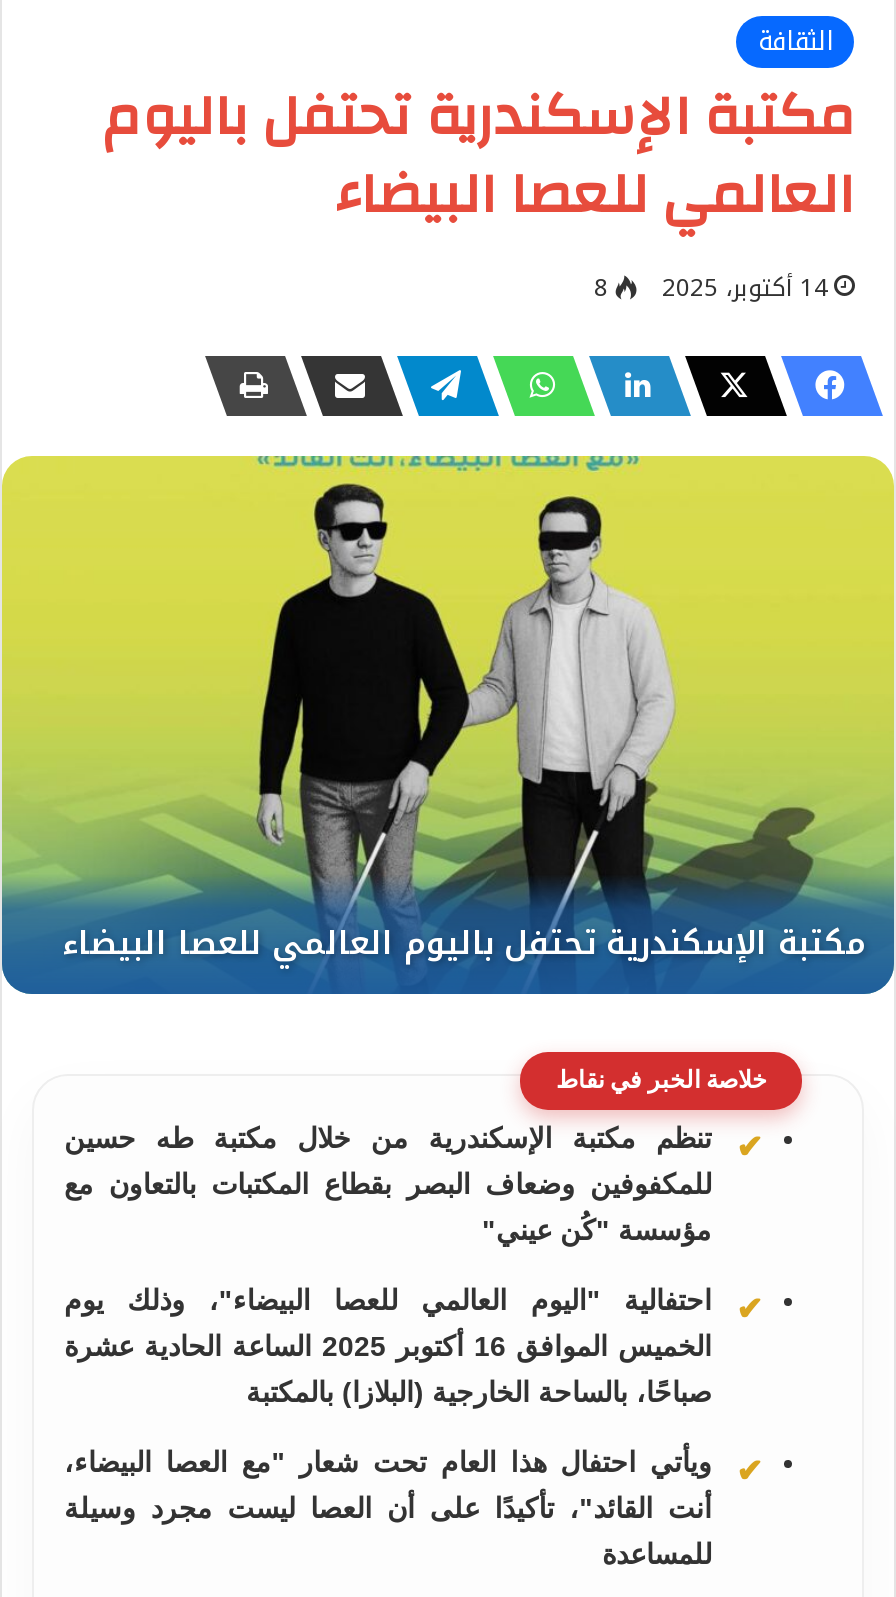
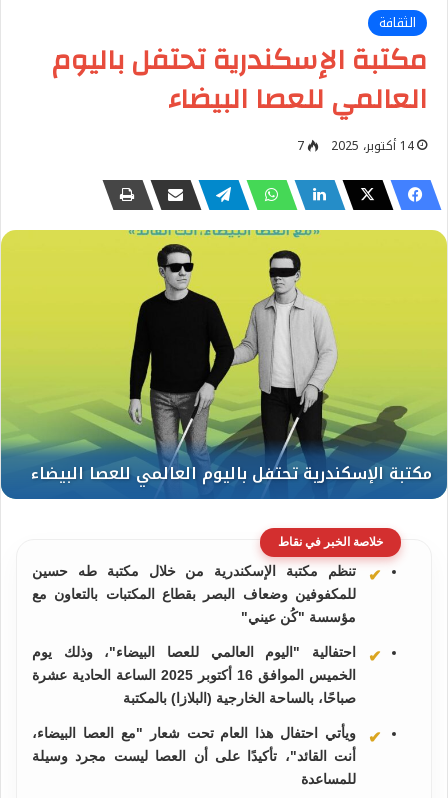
- 8
+ 7
